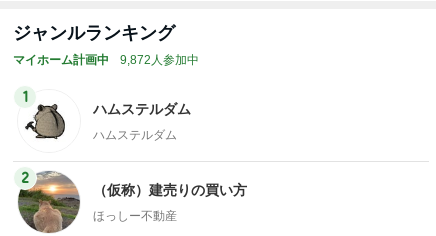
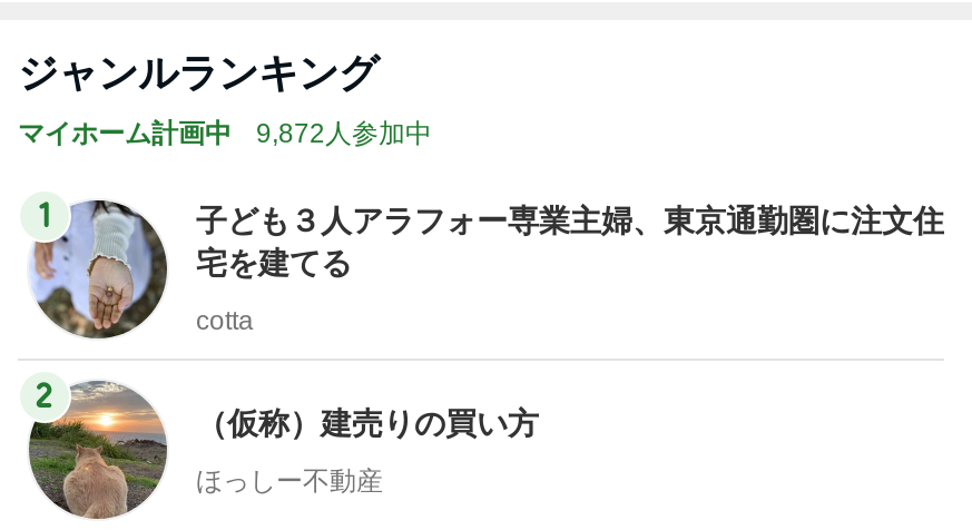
- [image]
- ハムステルダム
+ [image]
+ 子ども３人アラフォー専業主婦、東京通勤圏に注文住
+ 宅を建てる

- ハムステルダム
+ cotta
